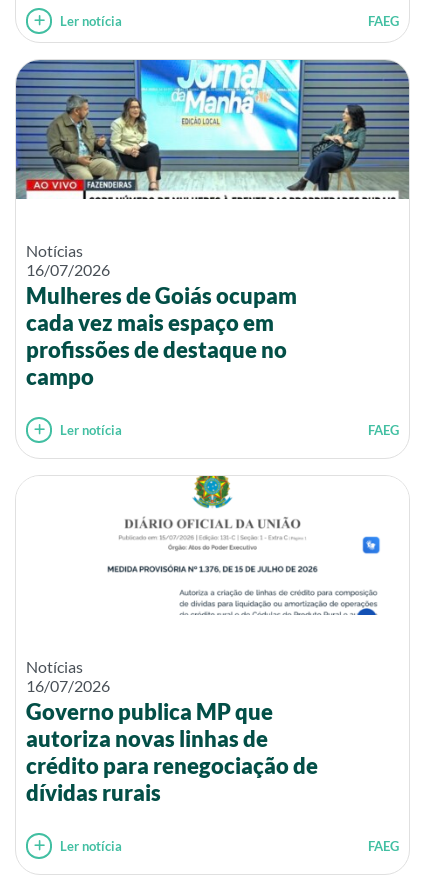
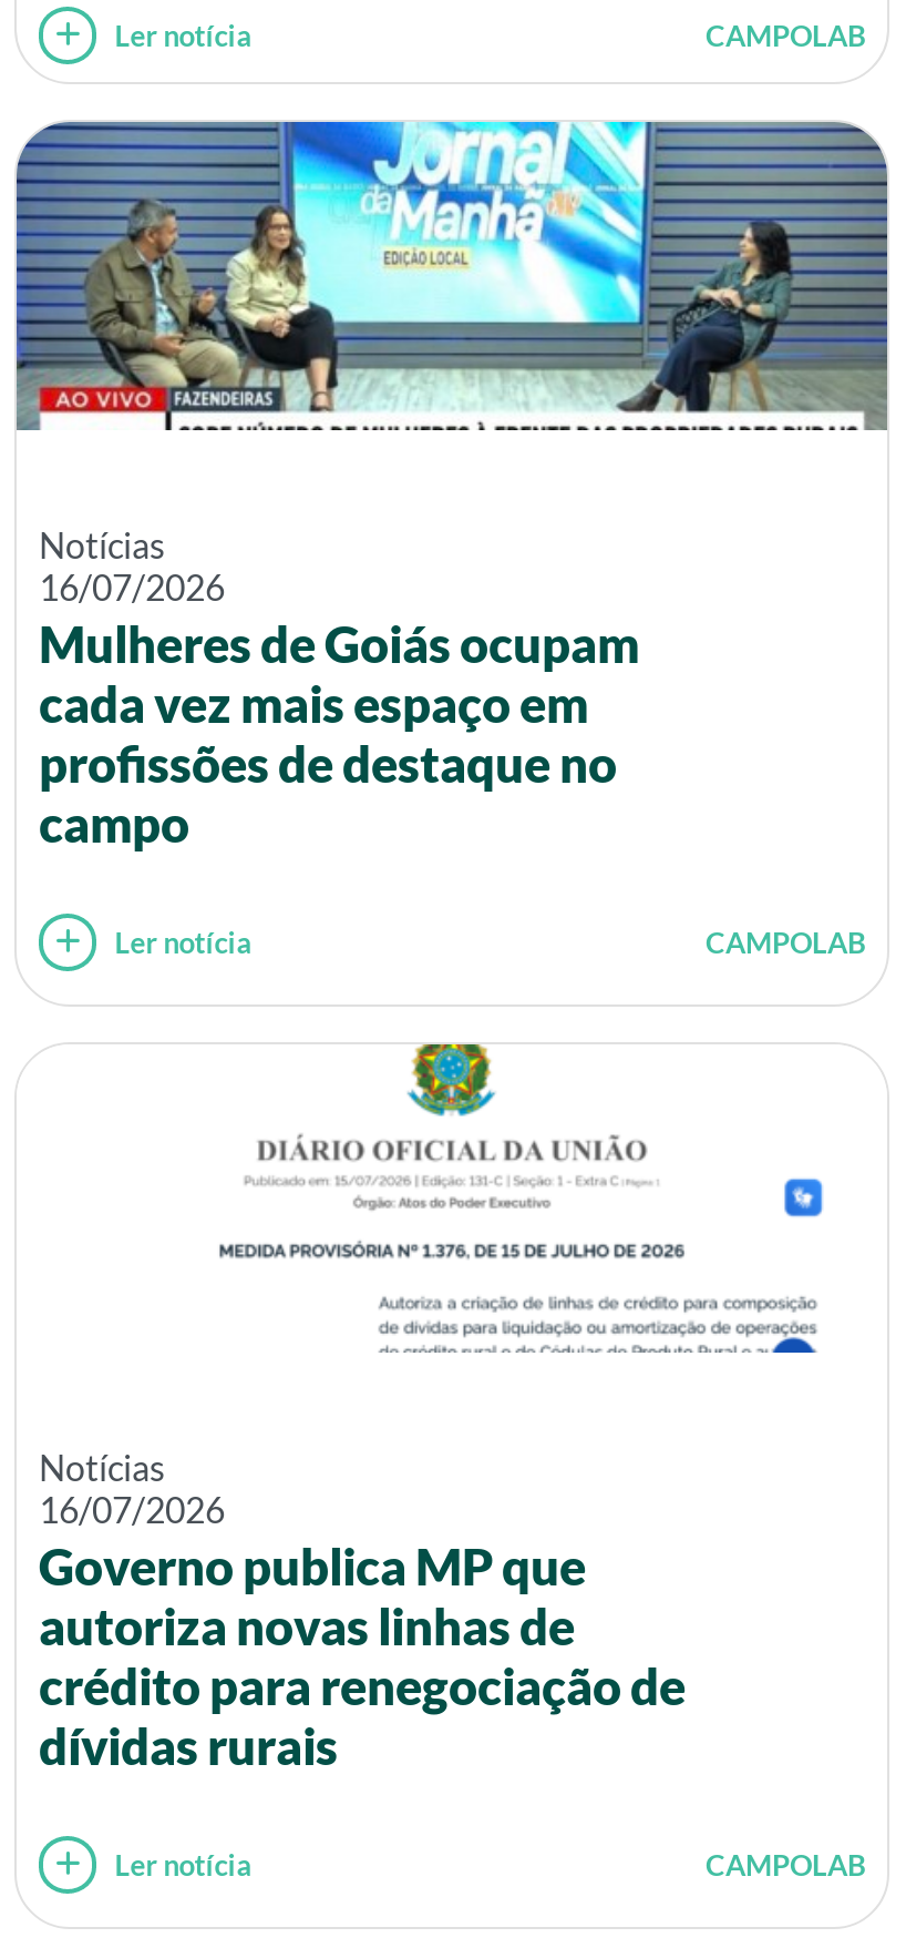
- FAEG
+ CAMPOLAB

- FAEG
+ CAMPOLAB

- FAEG
+ CAMPOLAB
